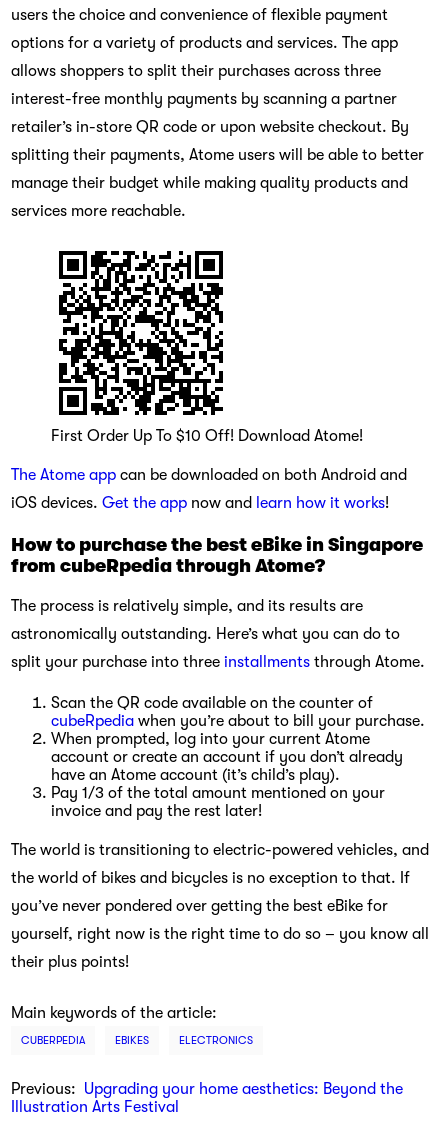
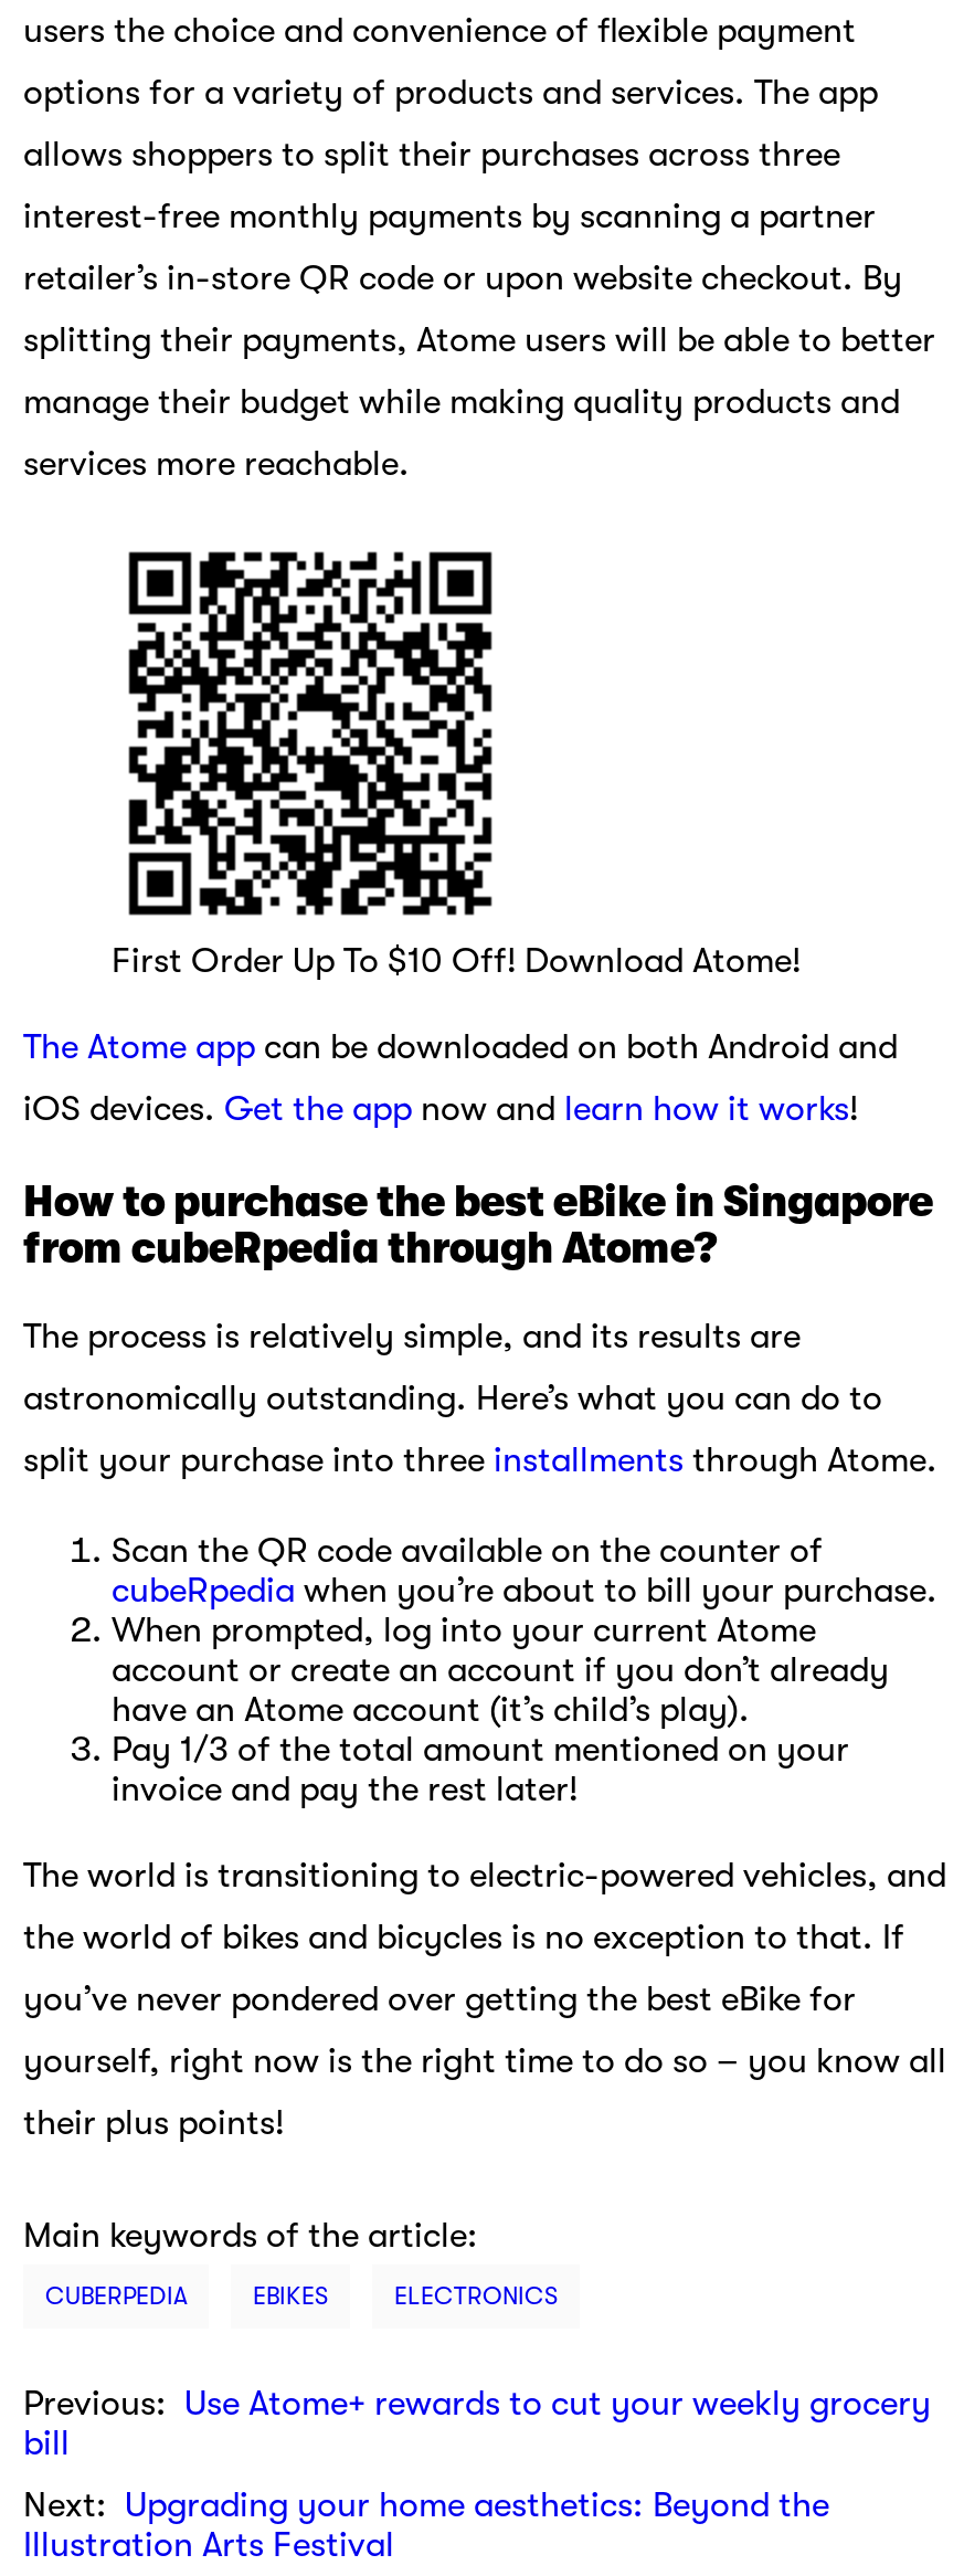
- Previous: Upgrading your home aesthetics: Beyond the
+ Previous: Use Atome+ rewards to cut your weekly grocery
+ bill
+ Next: Upgrading your home aesthetics: Beyond the
